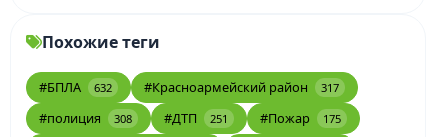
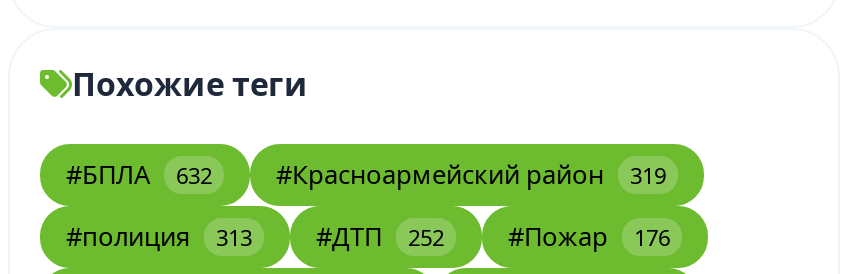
- #Красноармейский район 317
+ #Красноармейский район 319

- #полиция 308
+ #полиция 313

- #ДТП 251
+ #ДТП 252

- #Пожар 175
+ #Пожар 176
